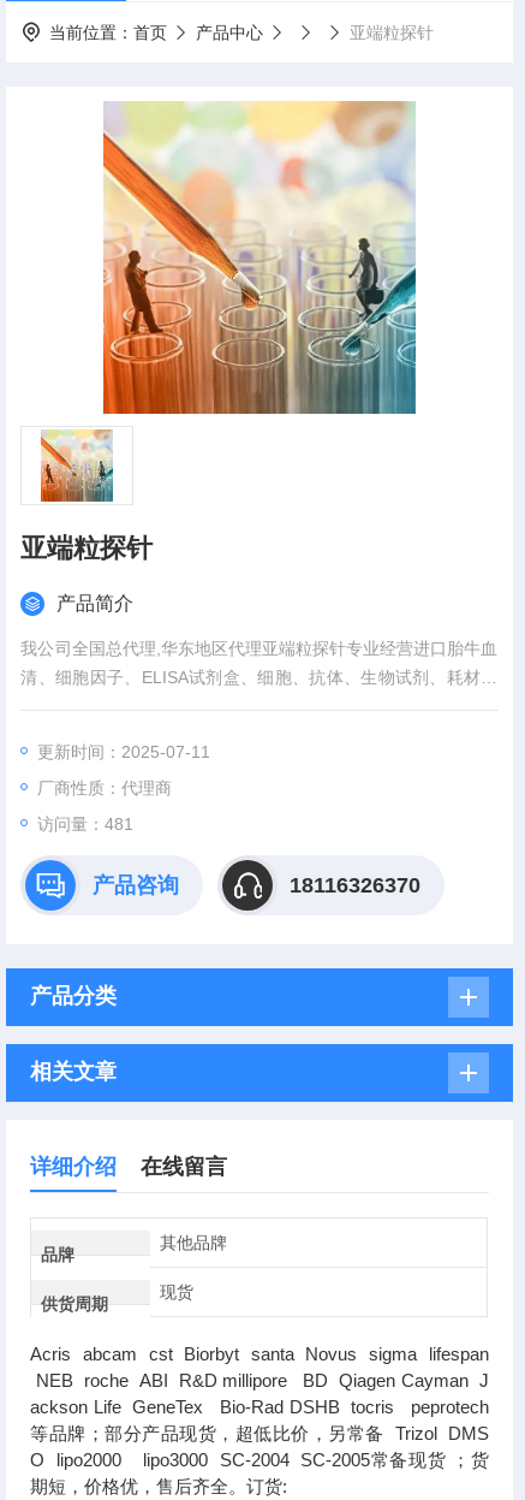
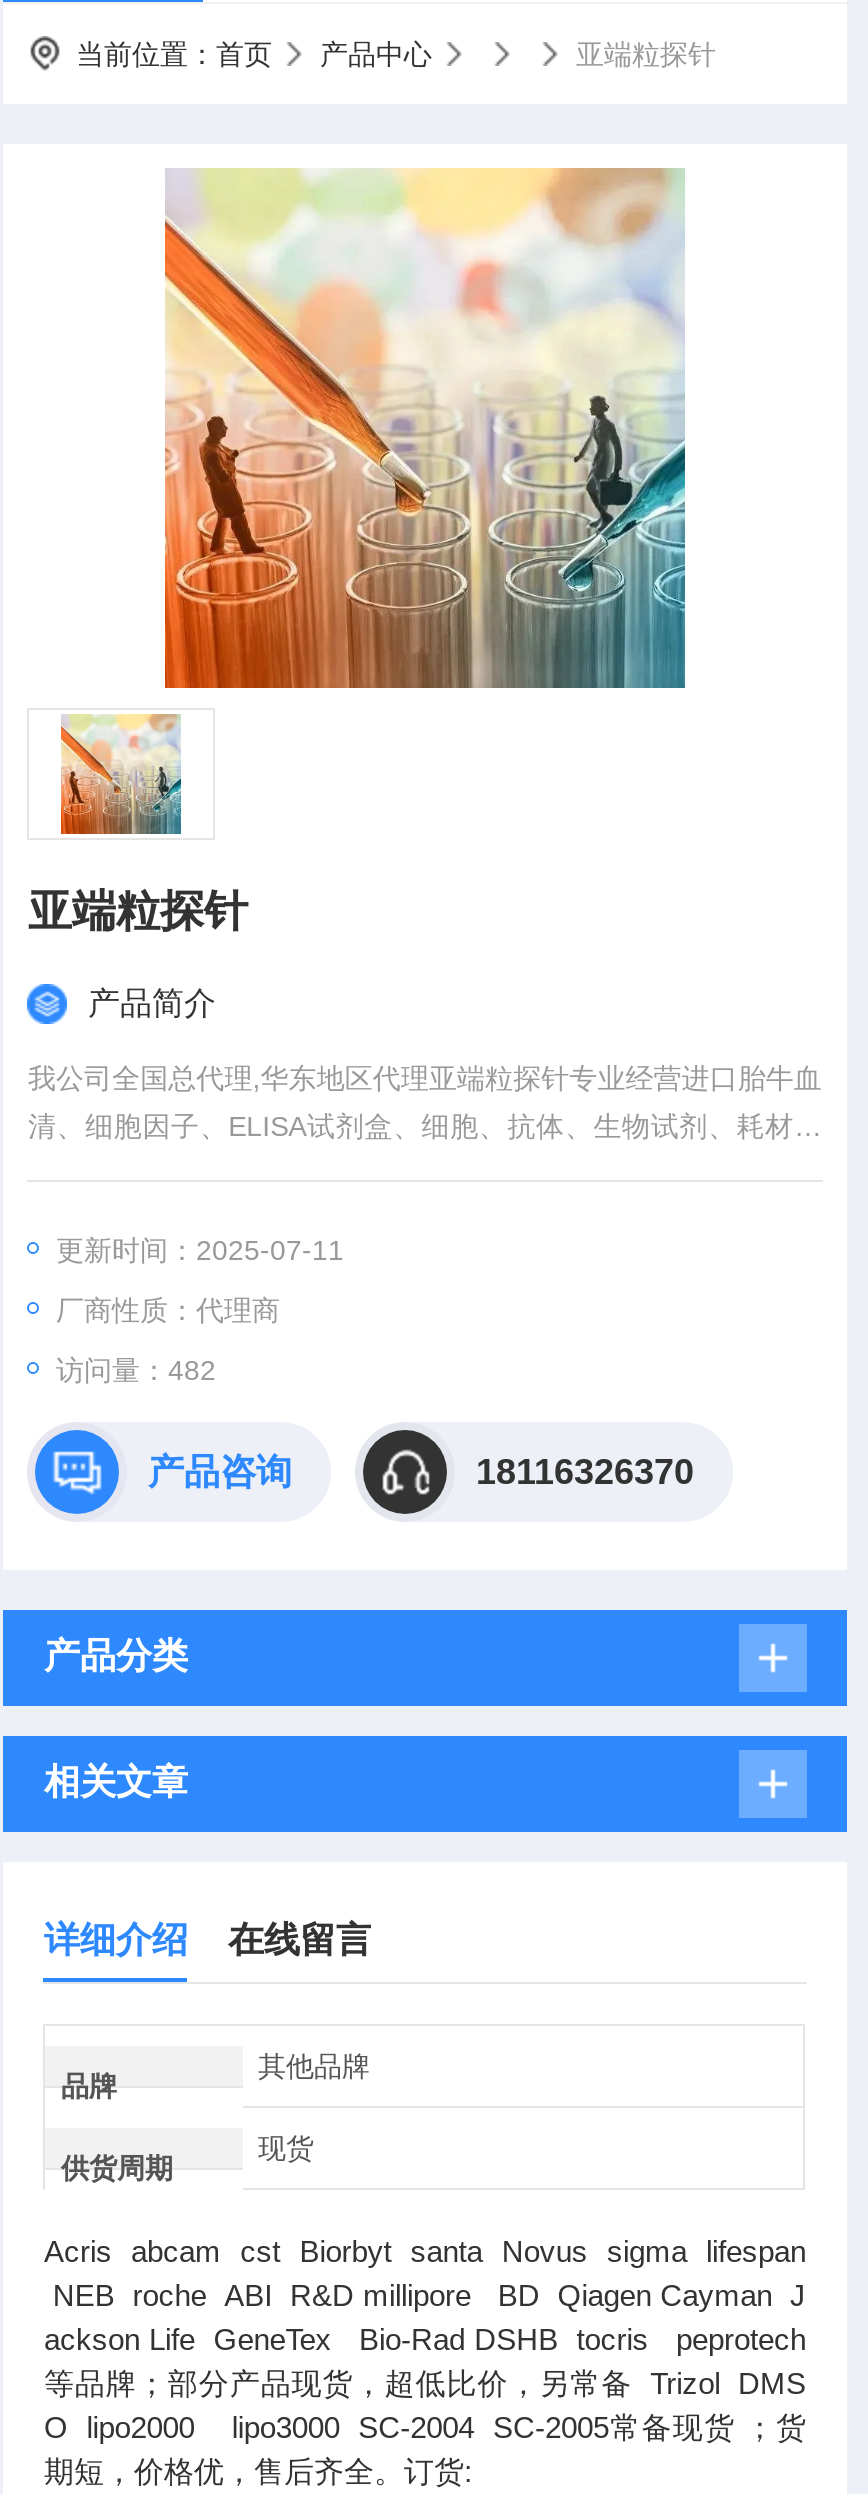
- 访问量：481
+ 访问量：482
